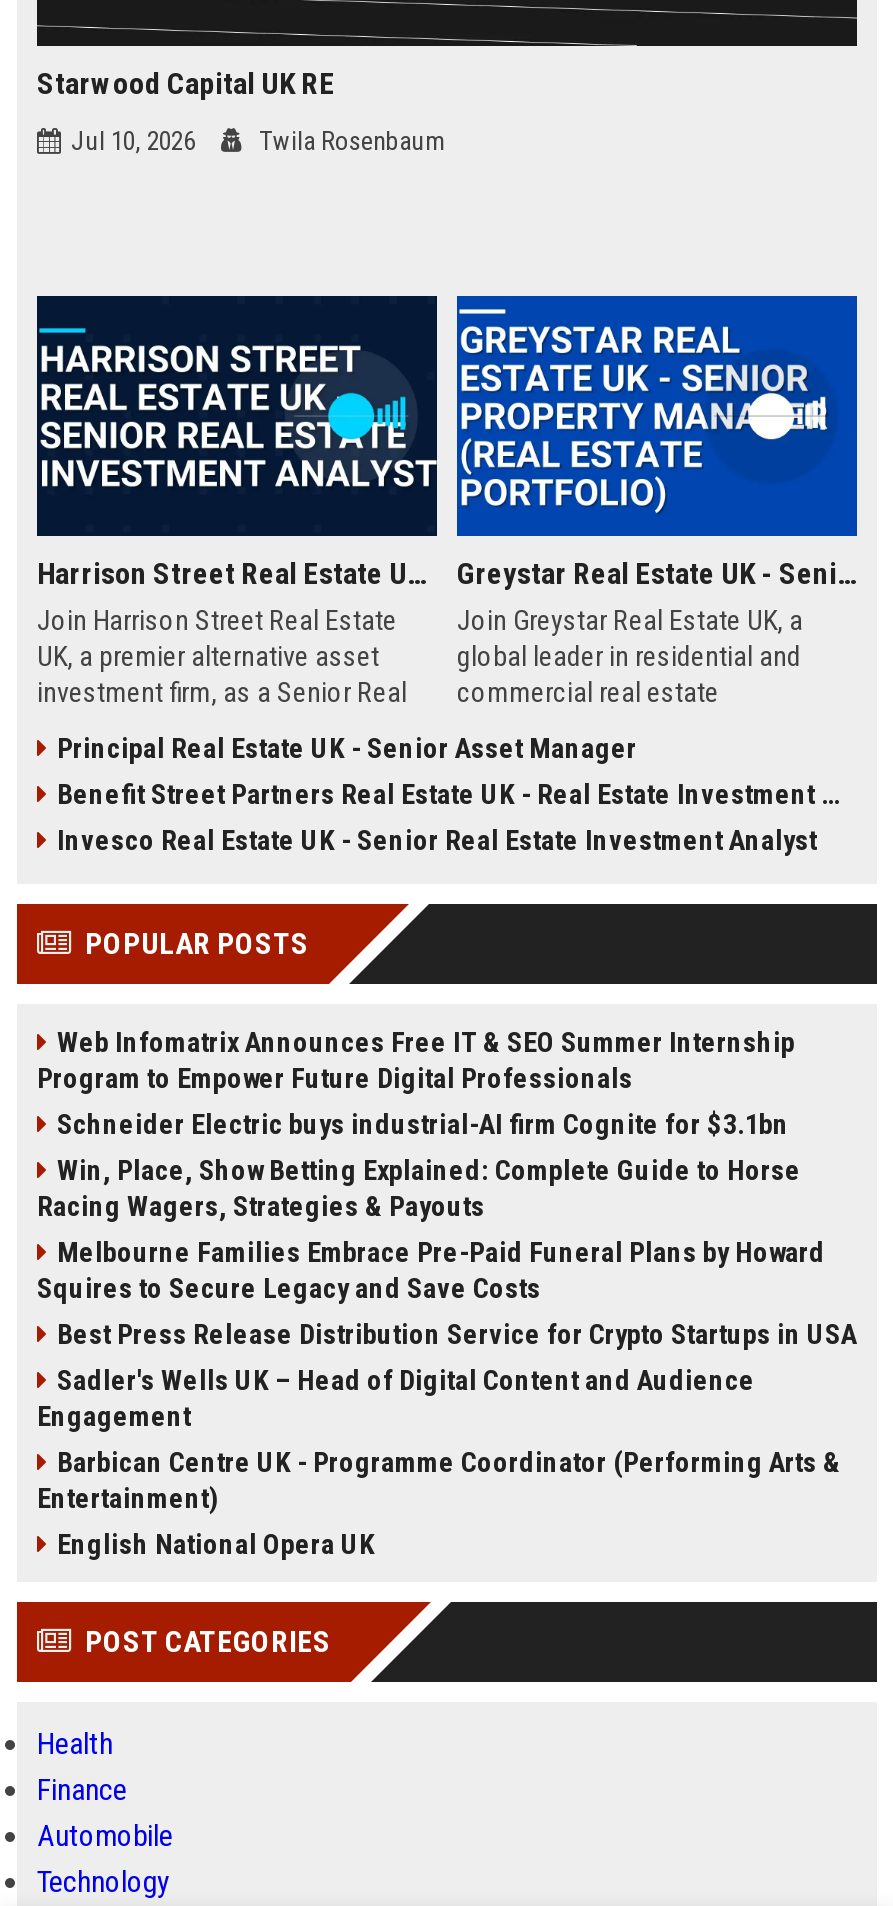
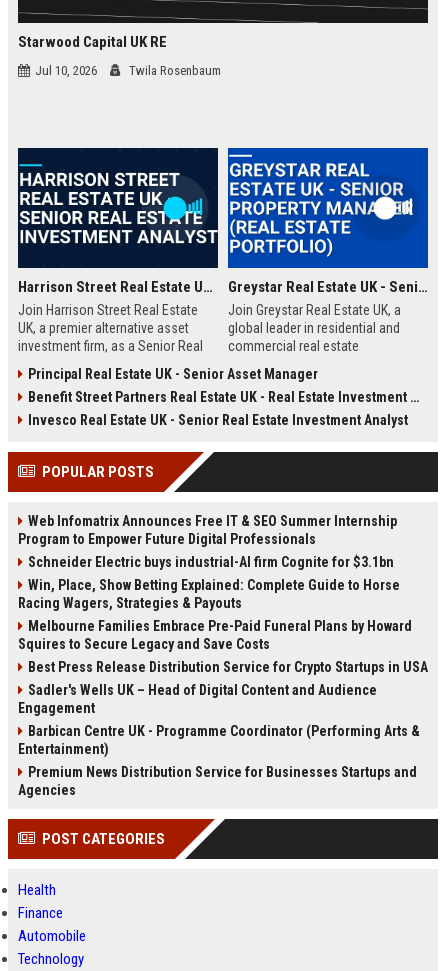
- English National Opera UK
+ Premium News Distribution Service for Businesses Startups and
+ Agencies
